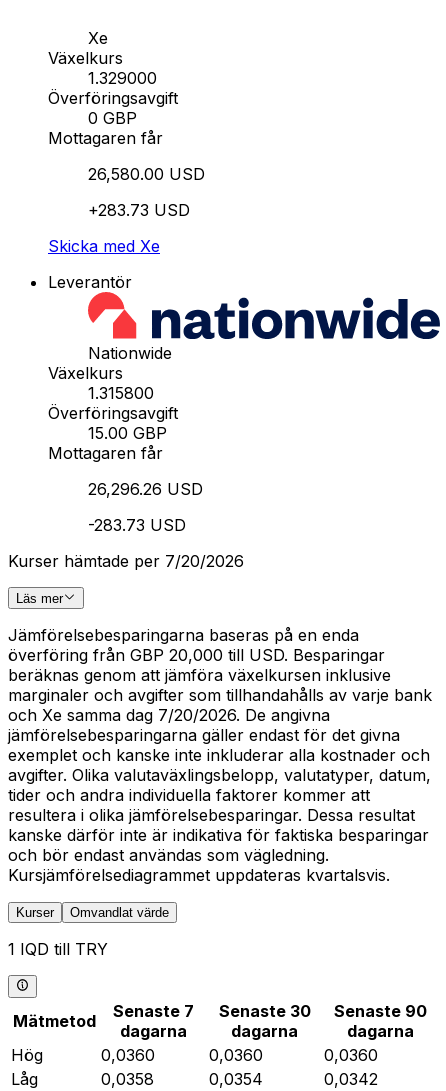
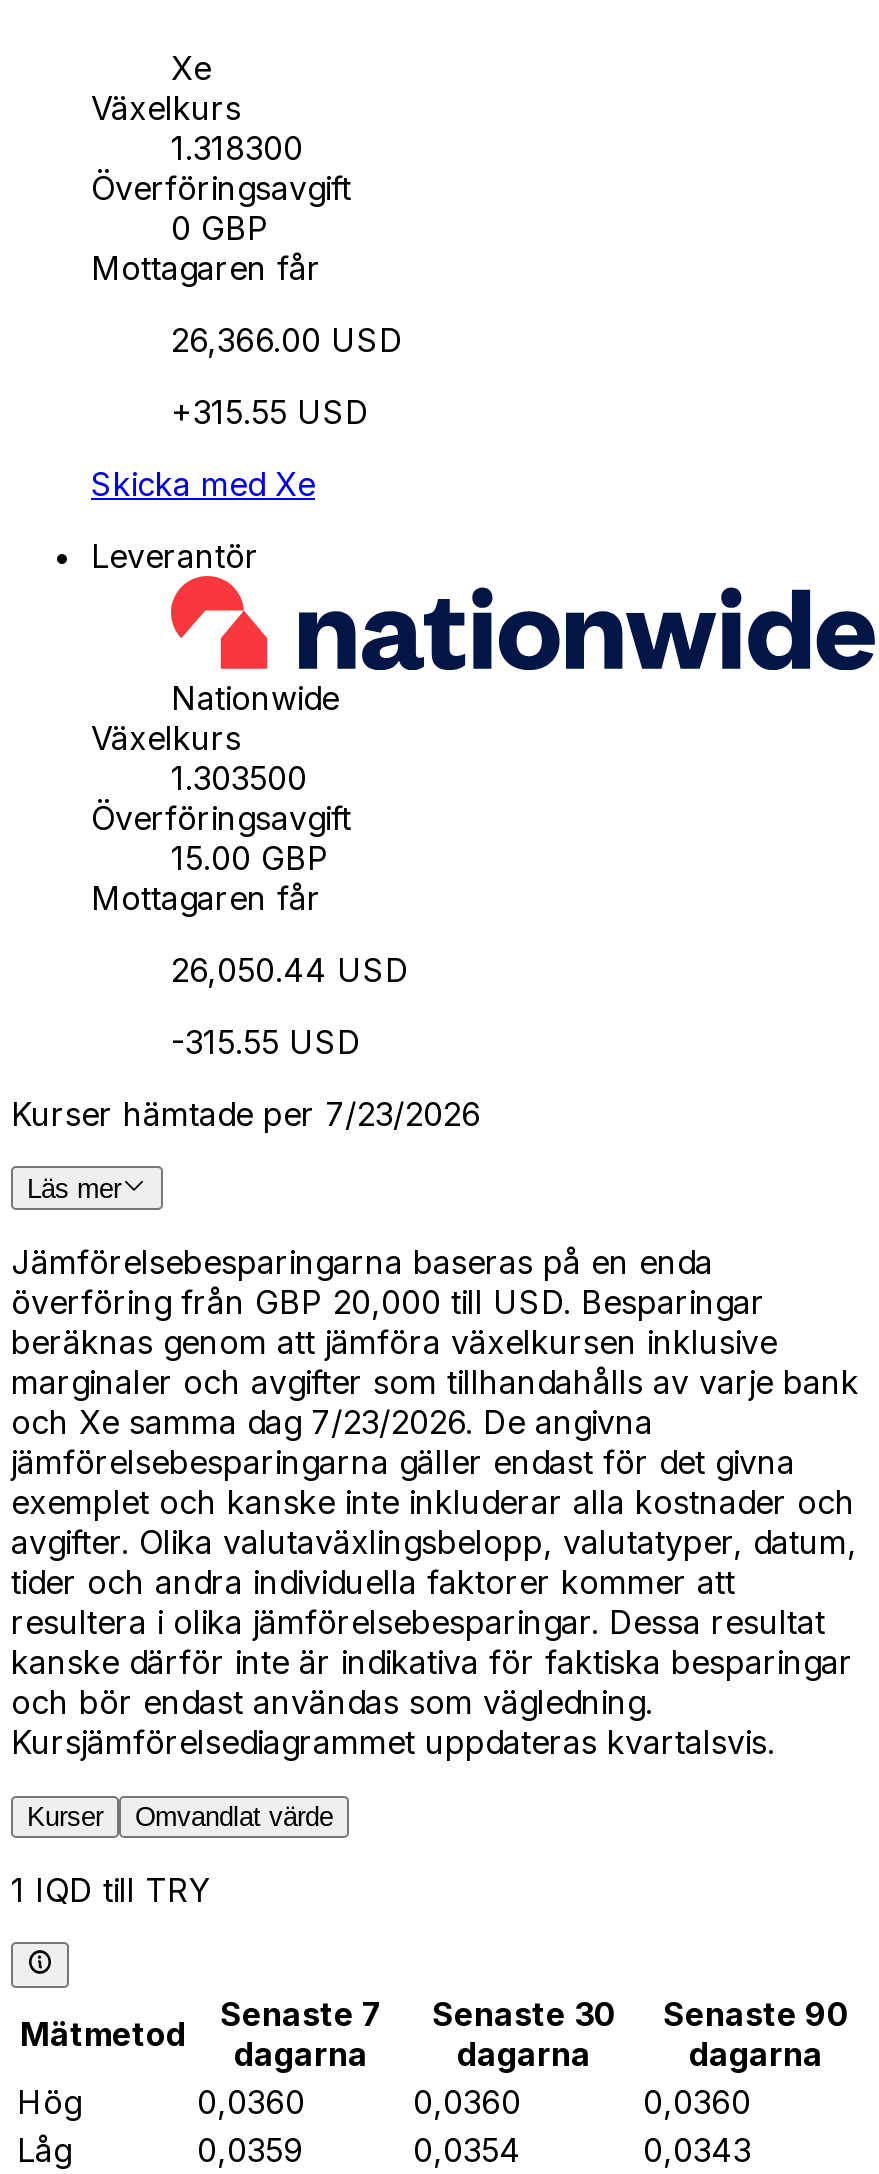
- 1.329000
+ 1.318300

- 26,580.00 USD
+ 26,366.00 USD

- +283.73 USD
+ +315.55 USD

- 1.315800
+ 1.303500

- 26,296.26 USD
+ 26,050.44 USD

- -283.73 USD
+ -315.55 USD

- Kurser hämtade per 7/20/2026
+ Kurser hämtade per 7/23/2026

- och Xe samma dag 7/20/2026. De angivna
+ och Xe samma dag 7/23/2026. De angivna

- 0,0358
+ 0,0359

- 0,0342
+ 0,0343
